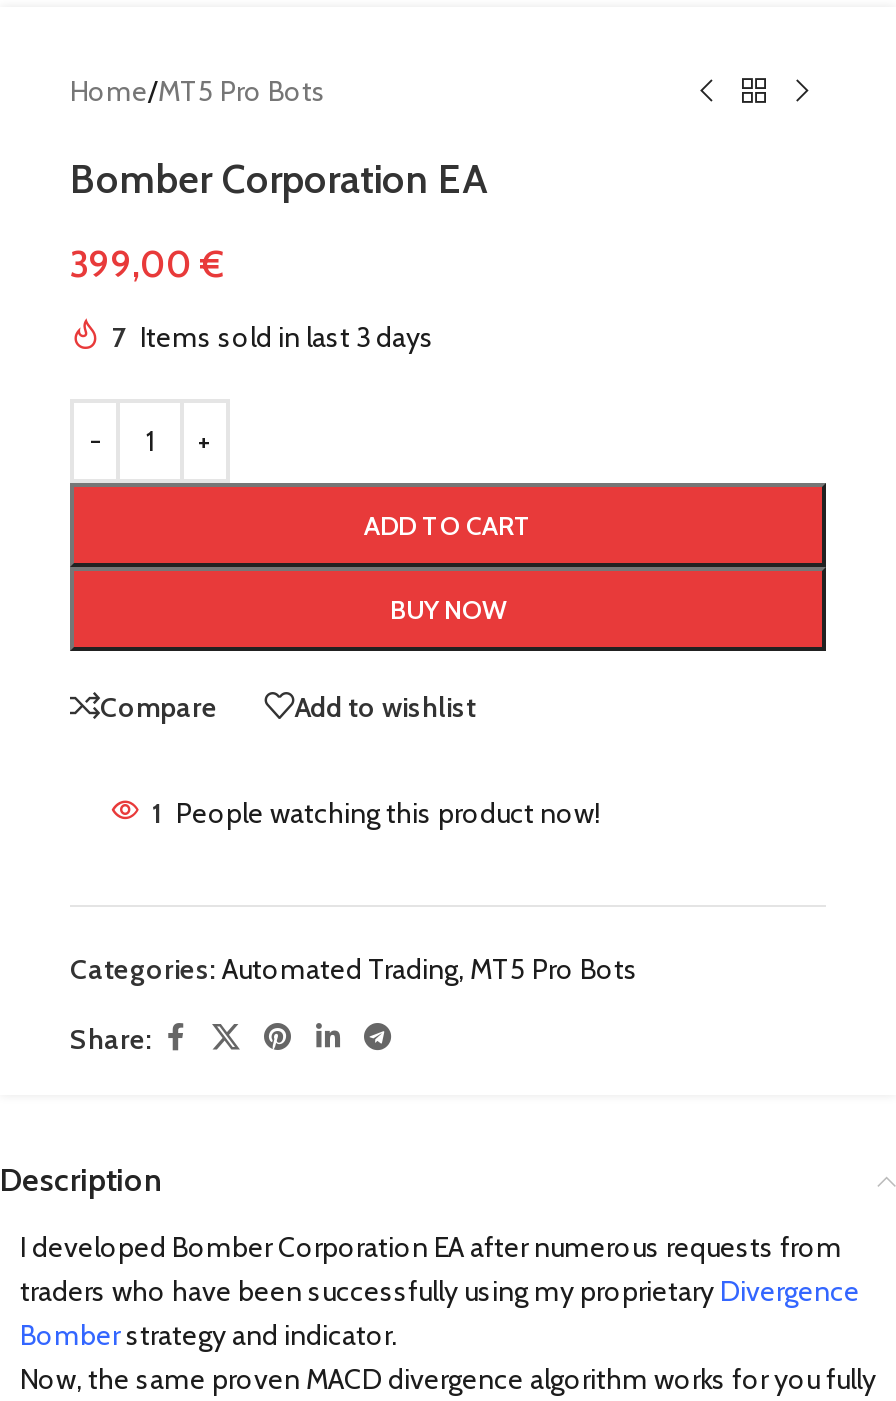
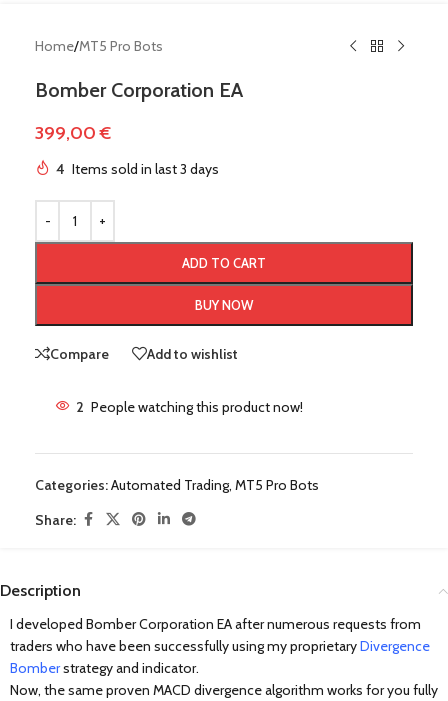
- 7 Items sold in last 3 days
+ 4 Items sold in last 3 days

- 1 People watching this product now!
+ 2 People watching this product now!
